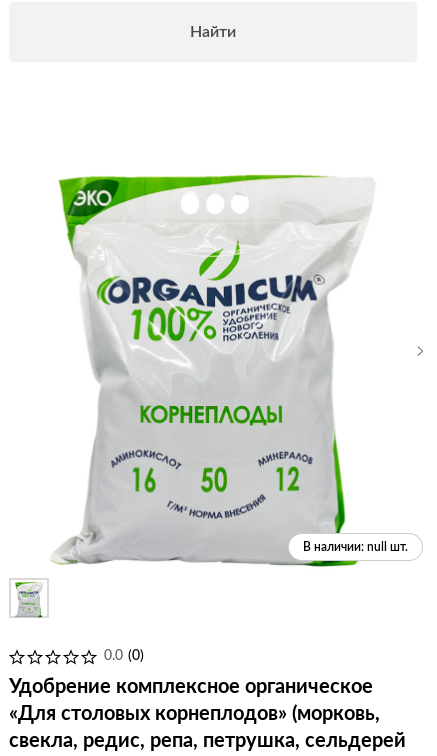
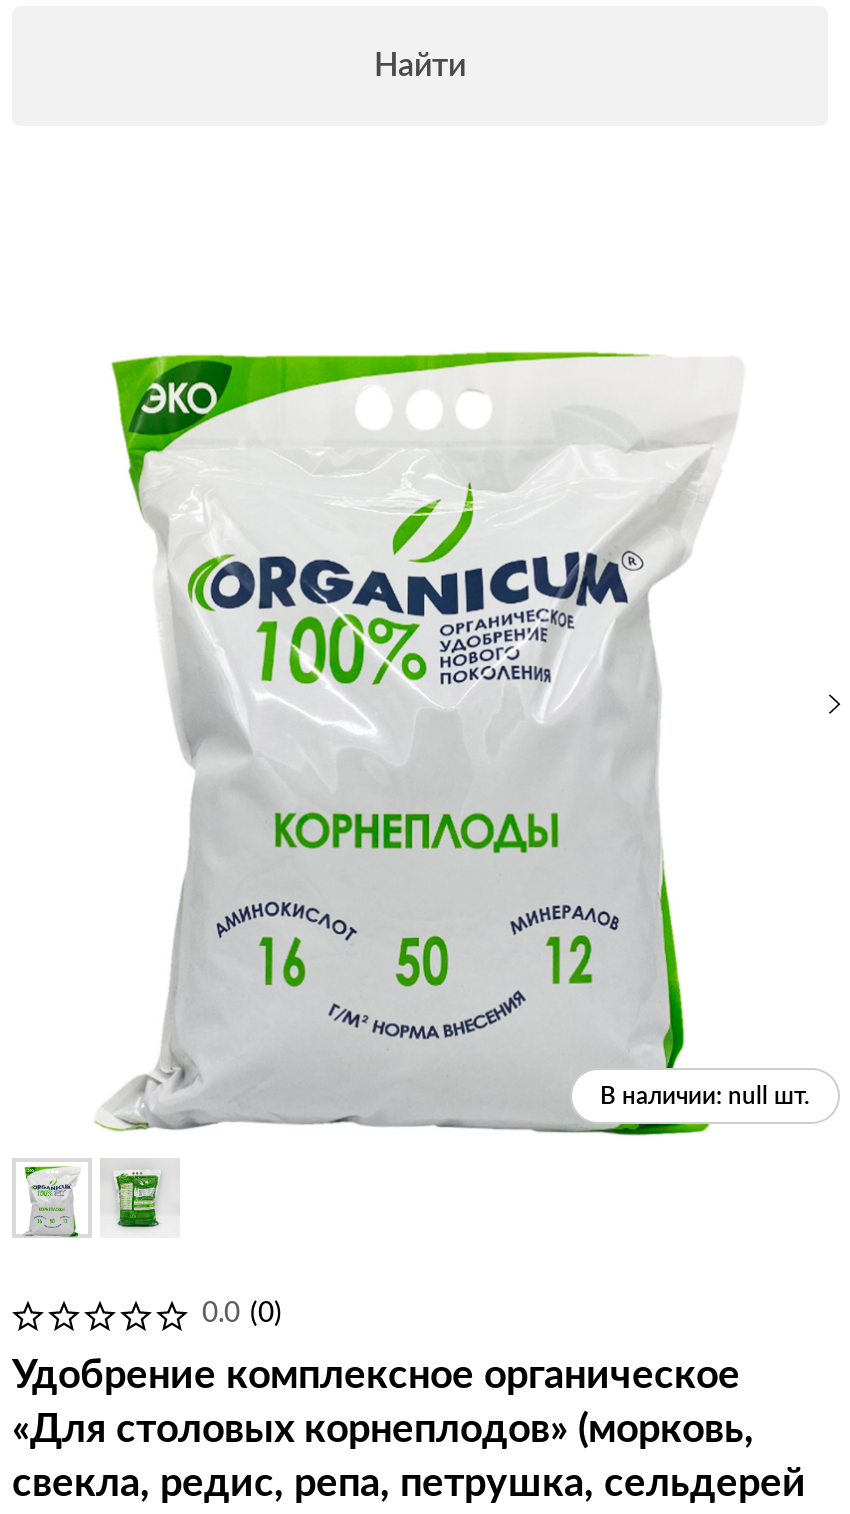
+ [image]
